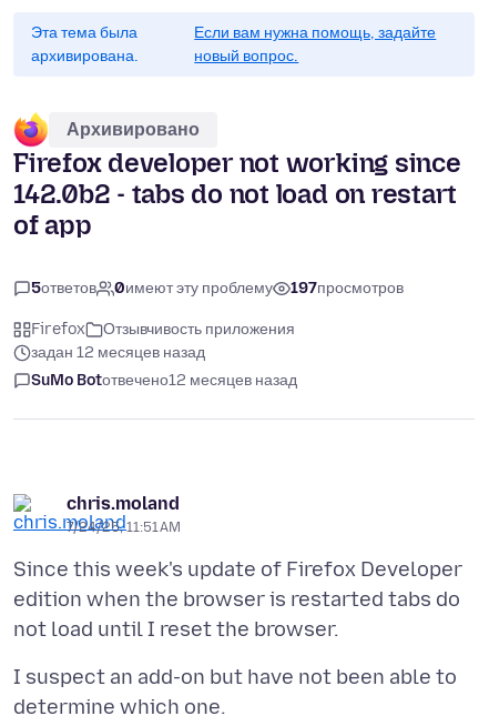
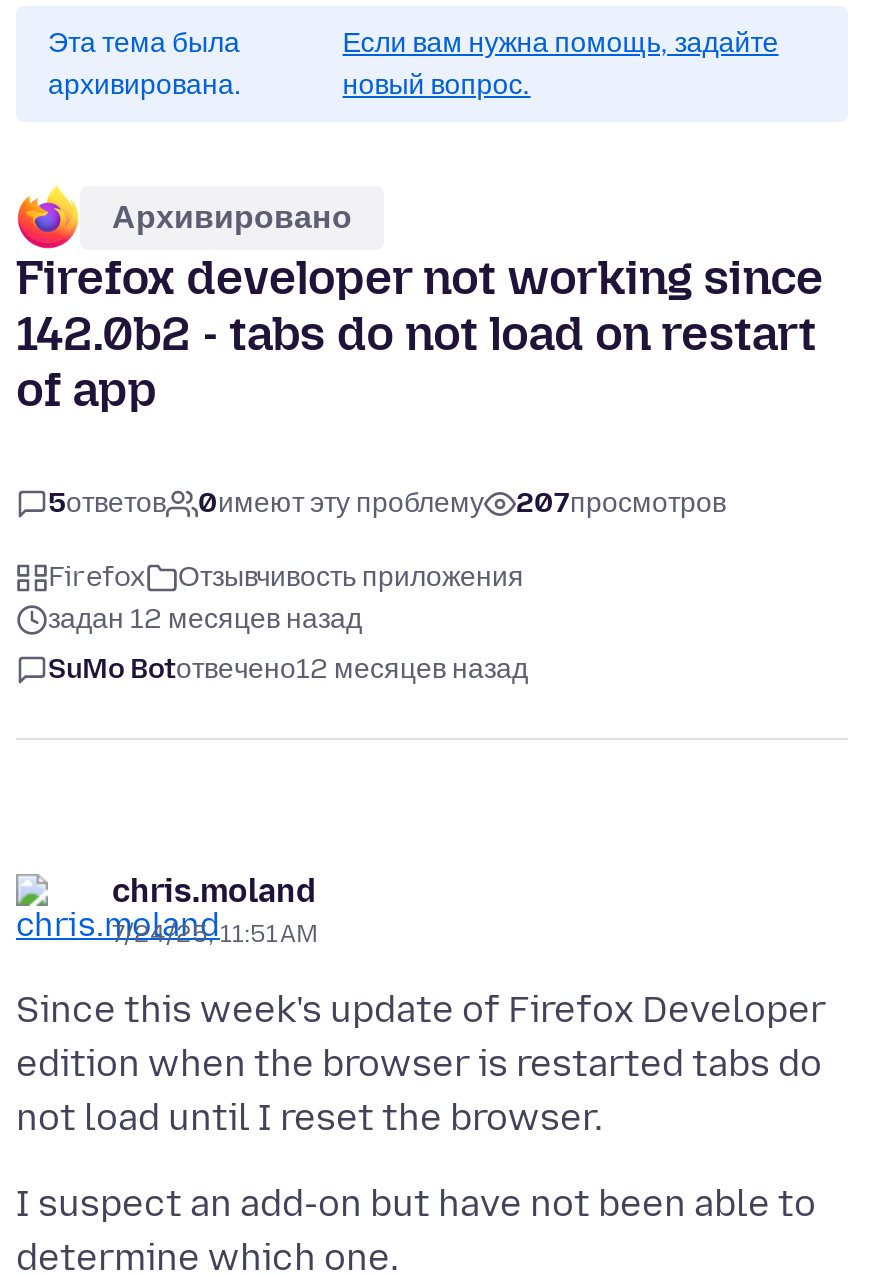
- 197просмотров
+ 207просмотров
